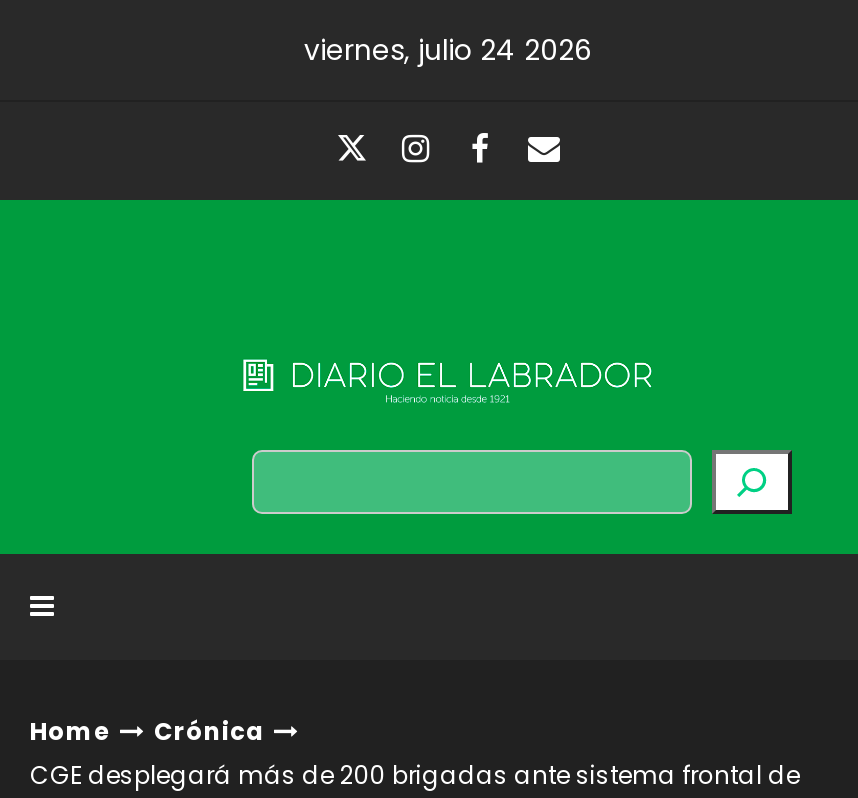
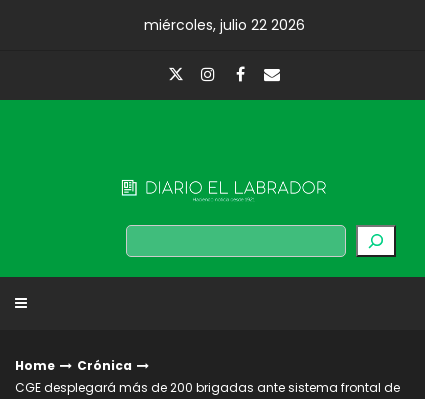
- viernes, julio 24 2026
+ miércoles, julio 22 2026
